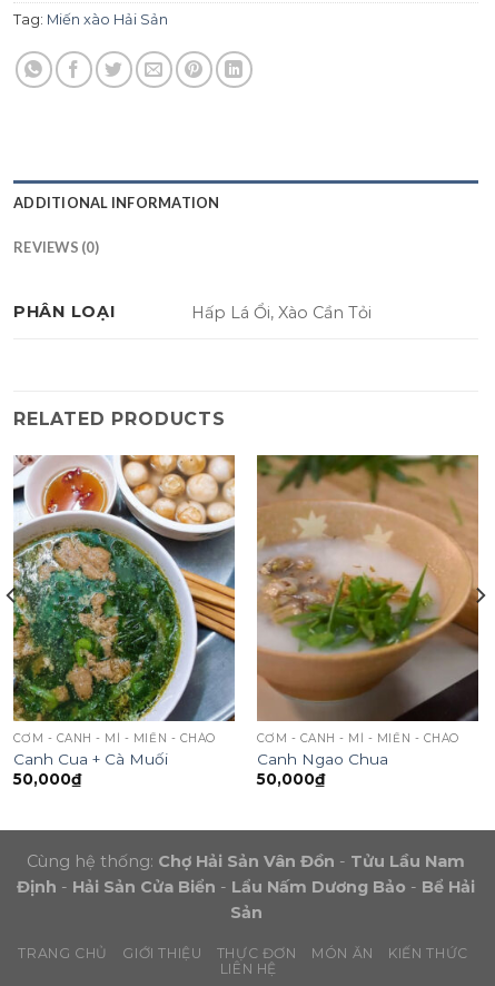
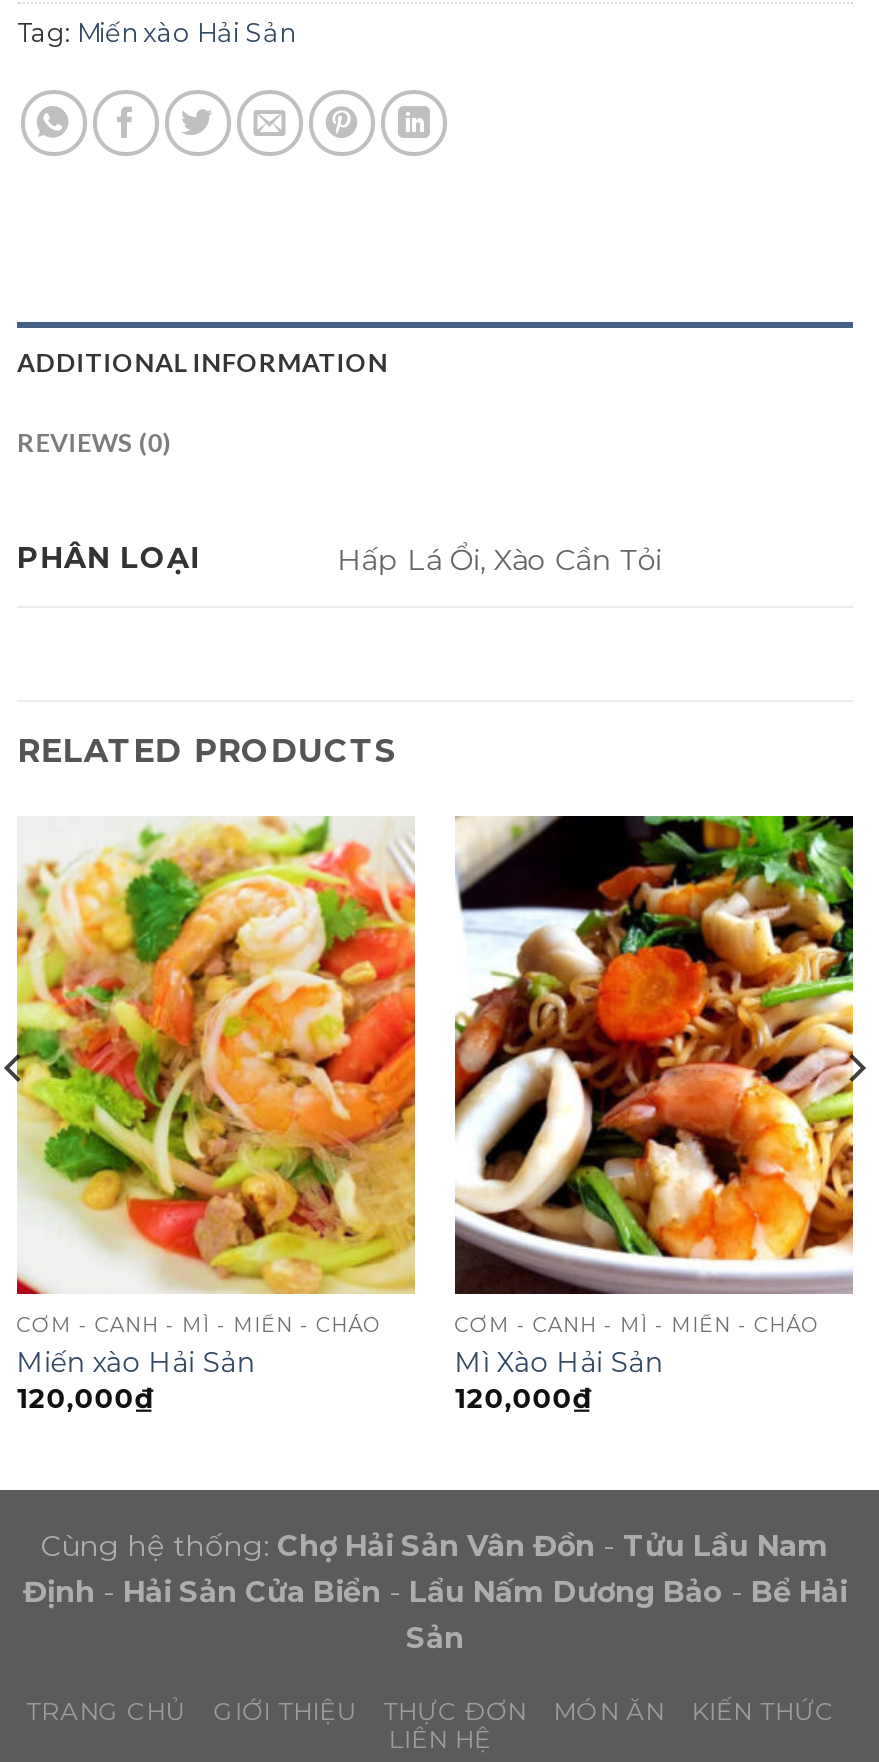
- [image]
- Canh Cua + Cà Muối
- 50,000₫
+ [image]
+ Miến xào Hải Sản
+ 120,000₫

- [image]
- Canh Ngao Chua
- 50,000₫
+ [image]
+ Mì Xào Hải Sản
+ 120,000₫
